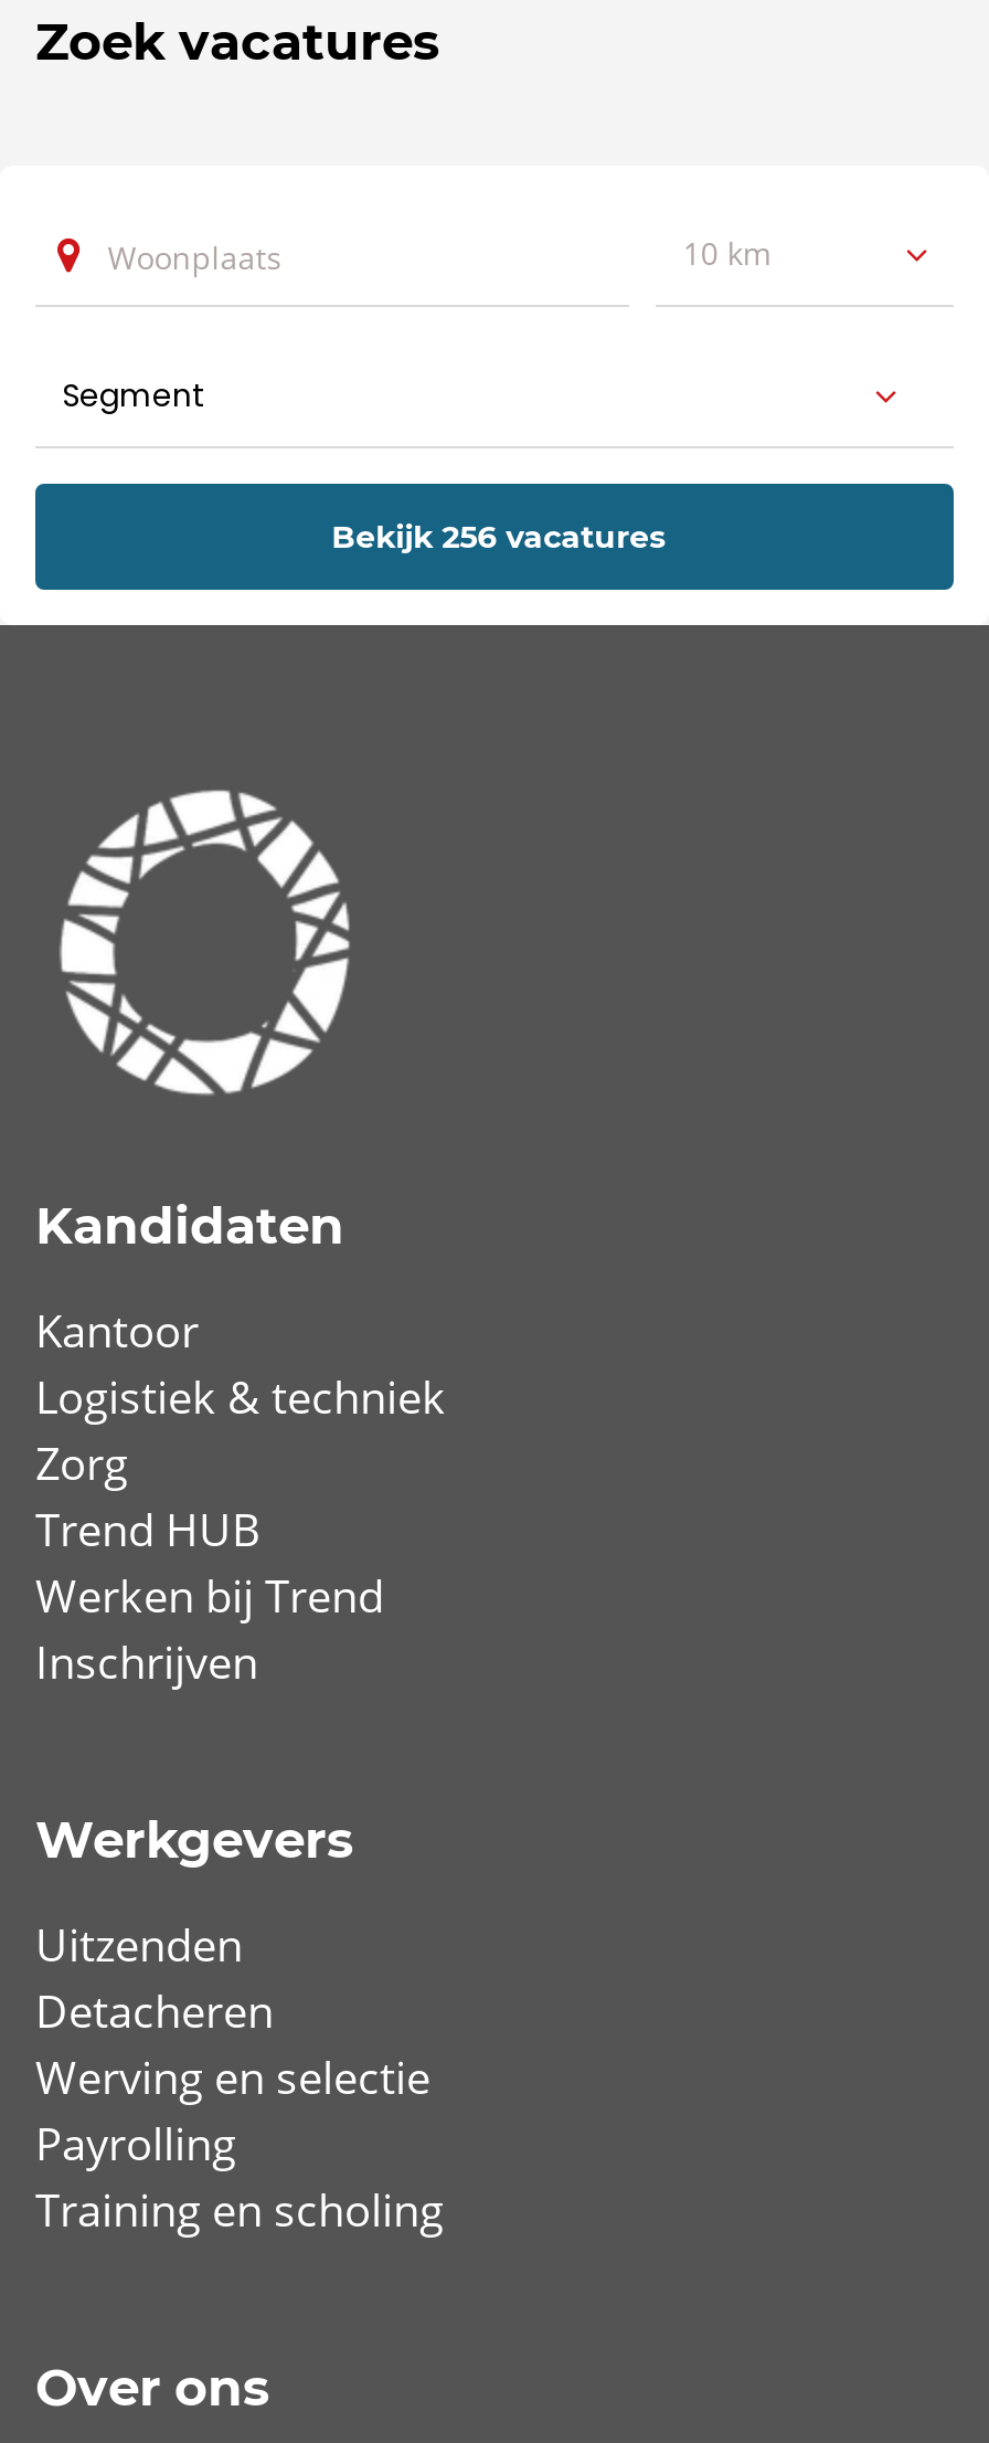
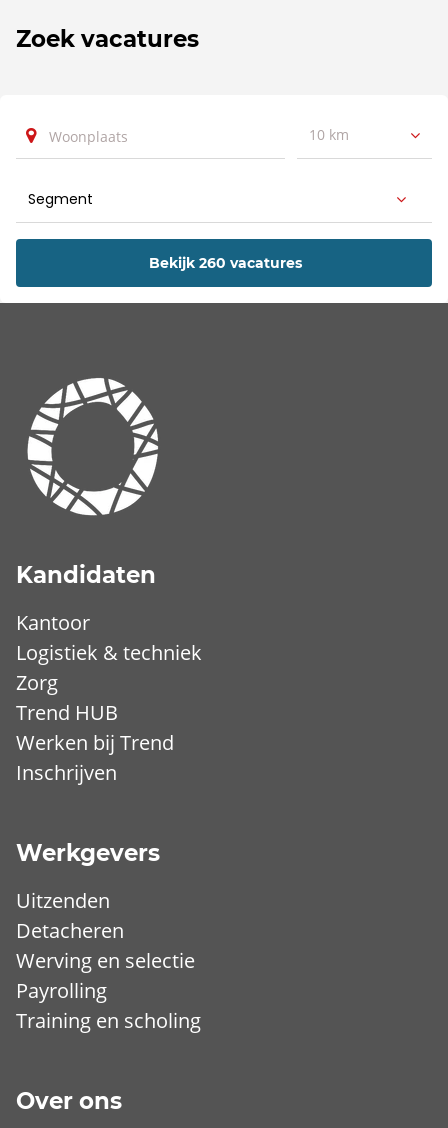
- Bekijk 256 vacatures
+ Bekijk 260 vacatures
